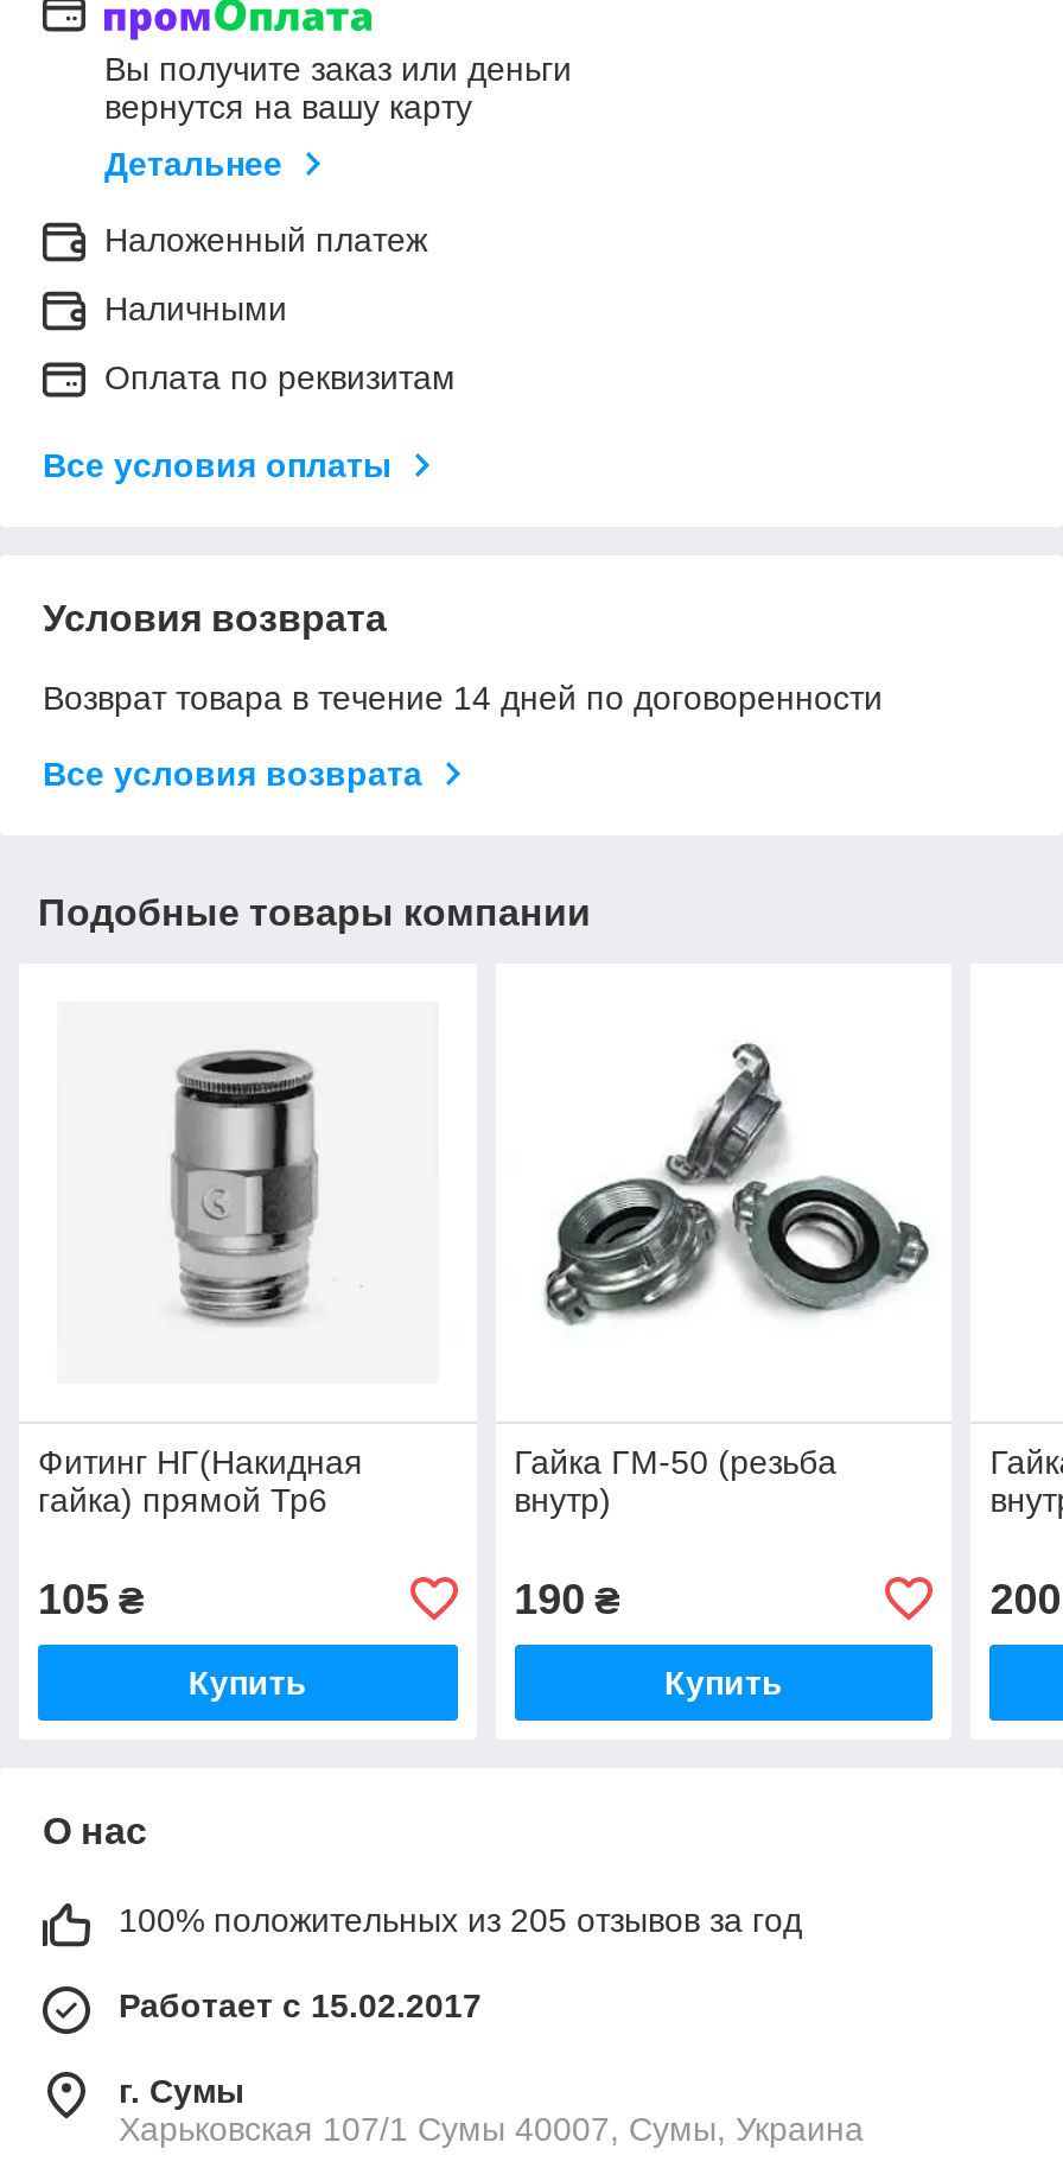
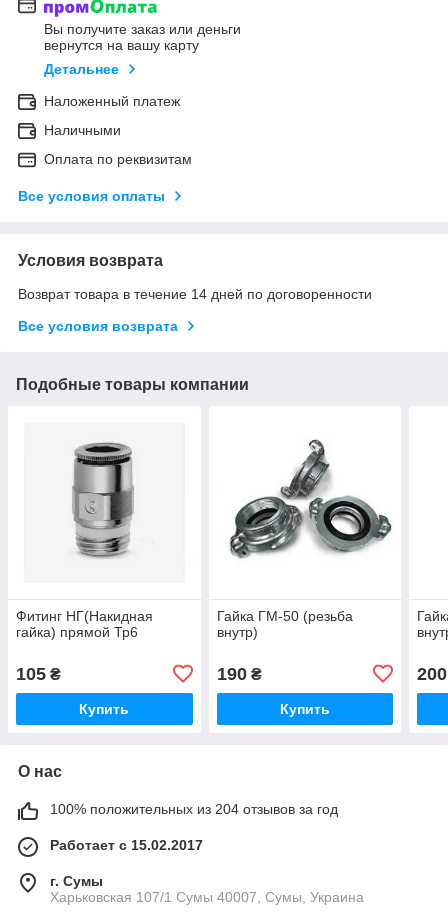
- 100% положительных из 205 отзывов за год
+ 100% положительных из 204 отзывов за год
